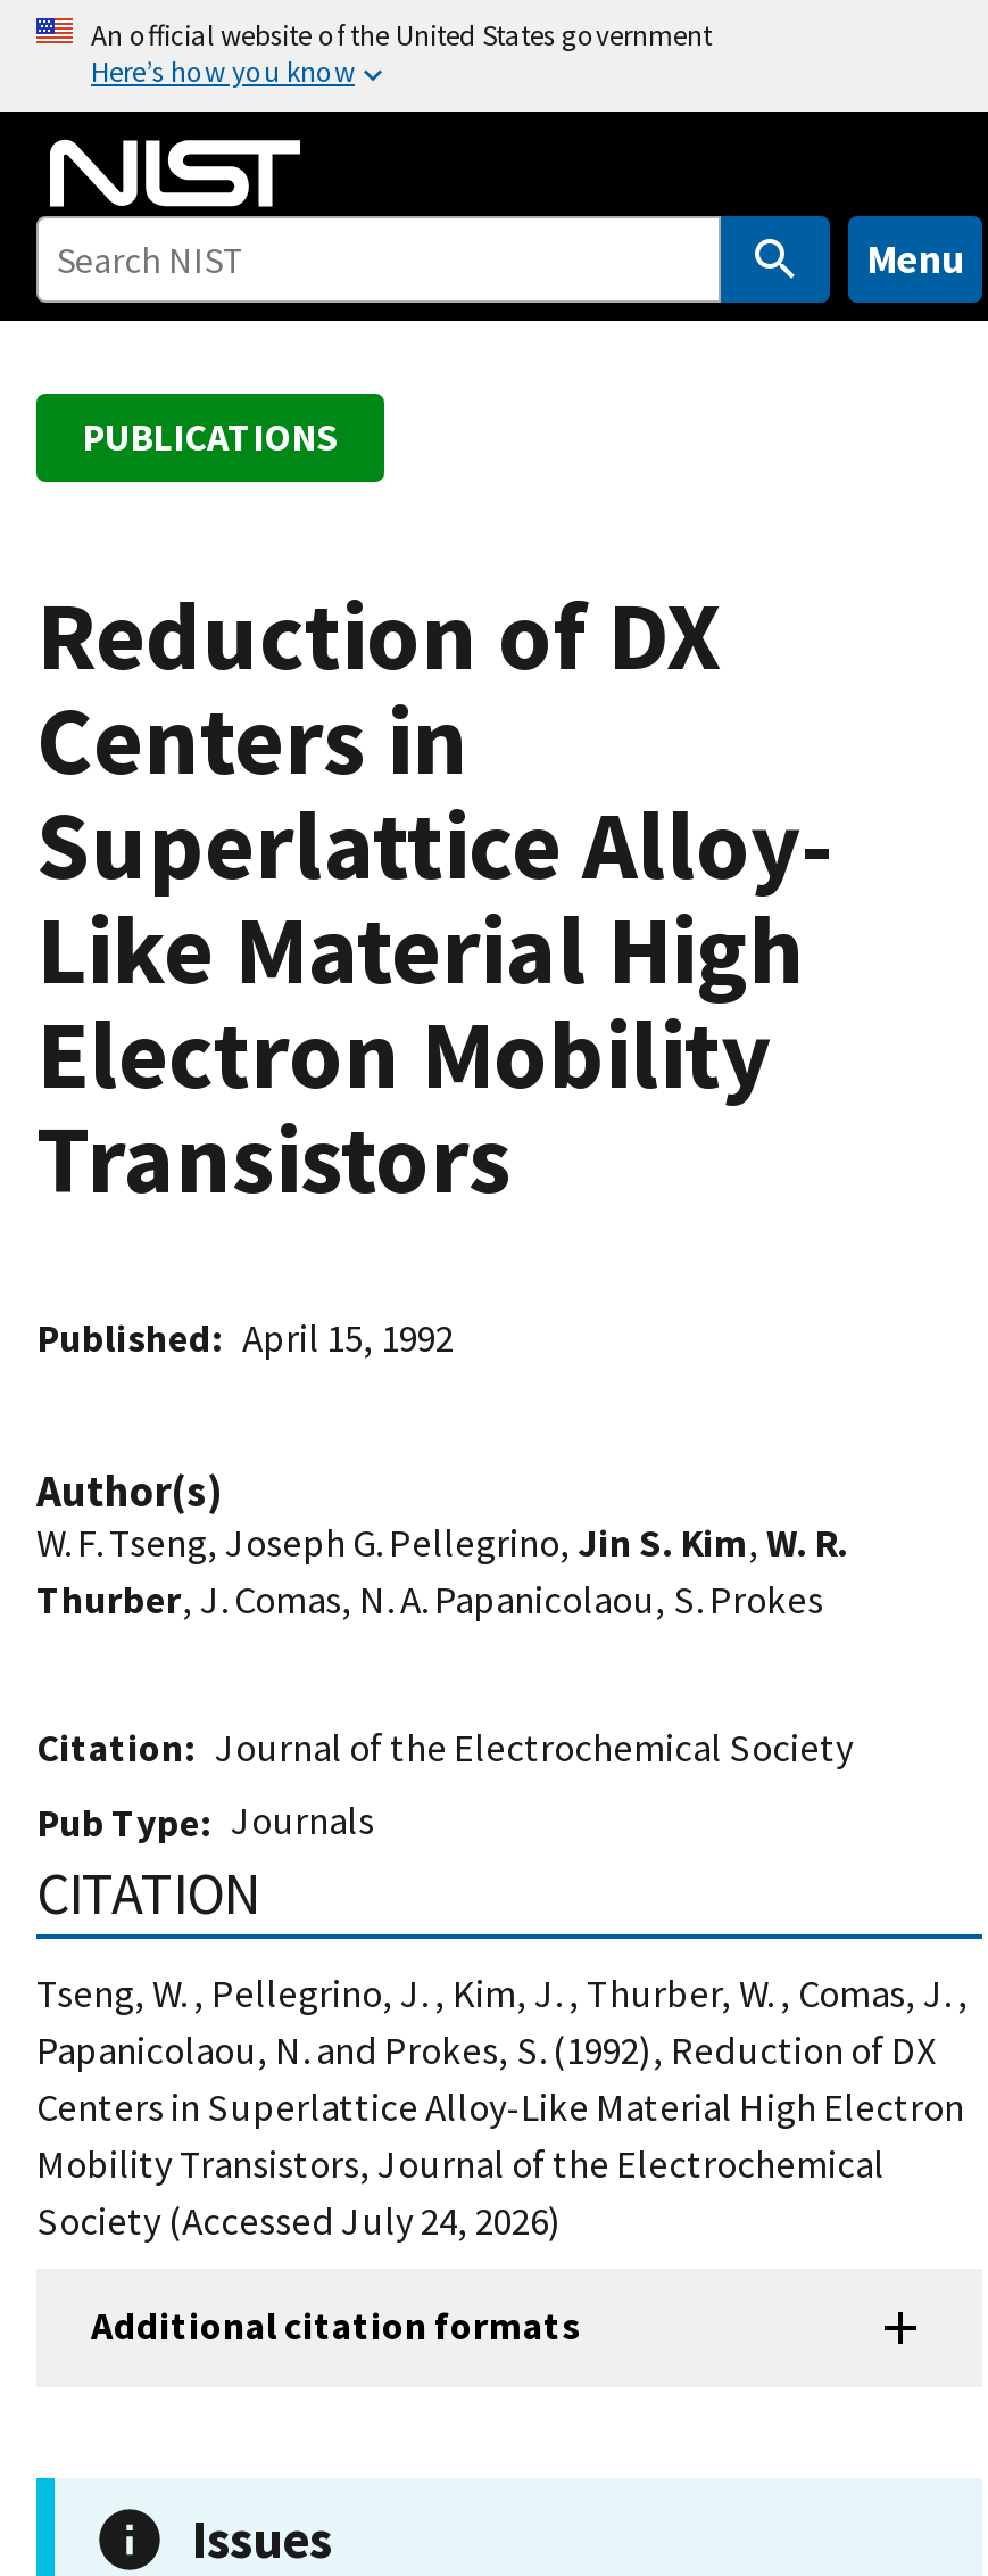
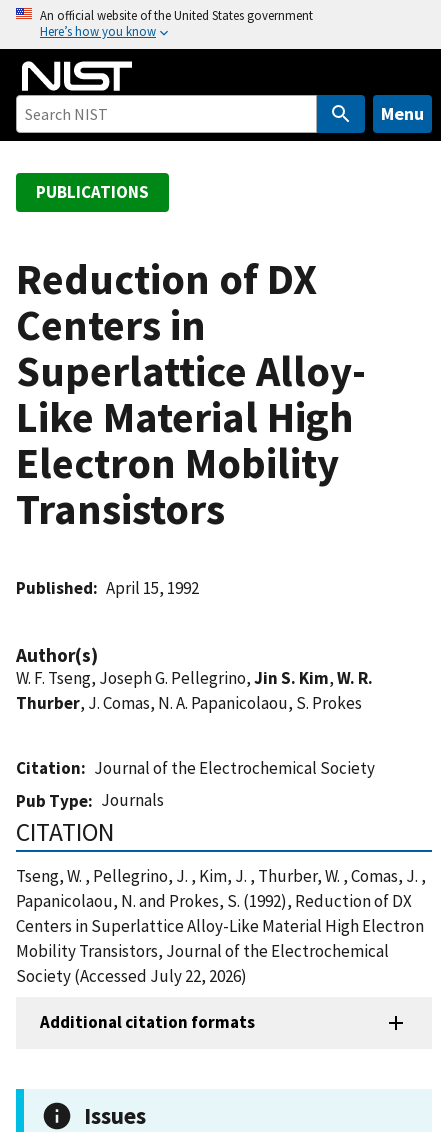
- Society (Accessed July 24, 2026)
+ Society (Accessed July 22, 2026)
